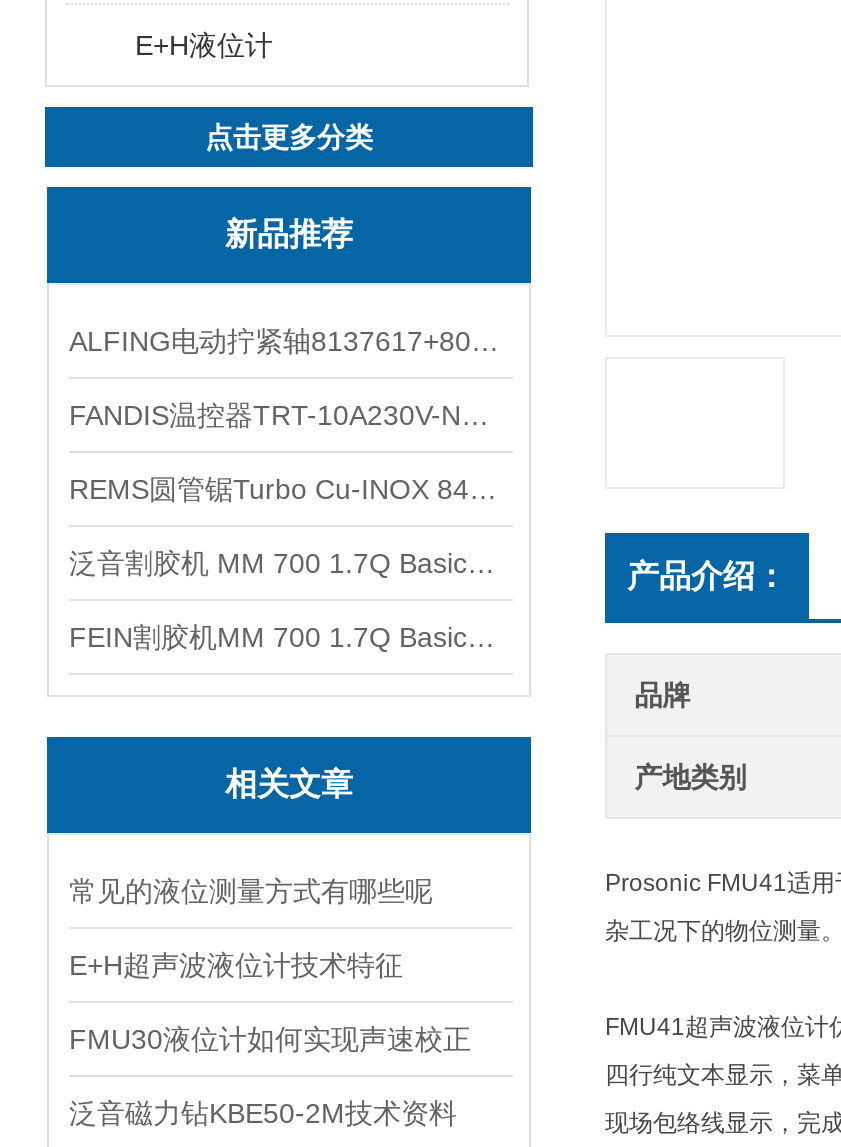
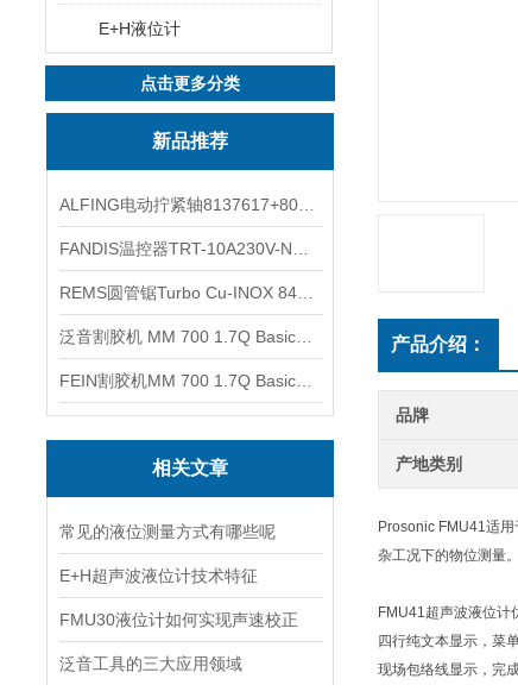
- 泛音磁力钻KBE50-2M技术资料
+ 泛音工具的三大应用领域
